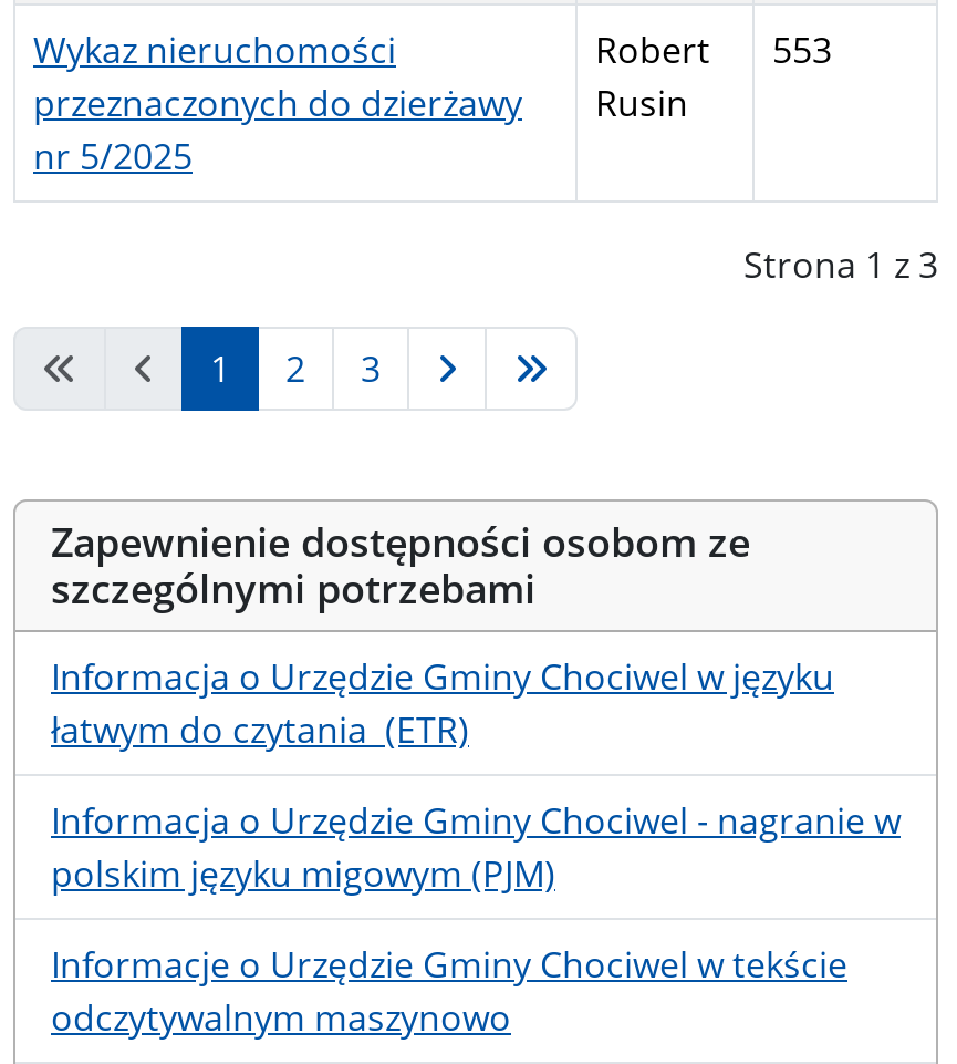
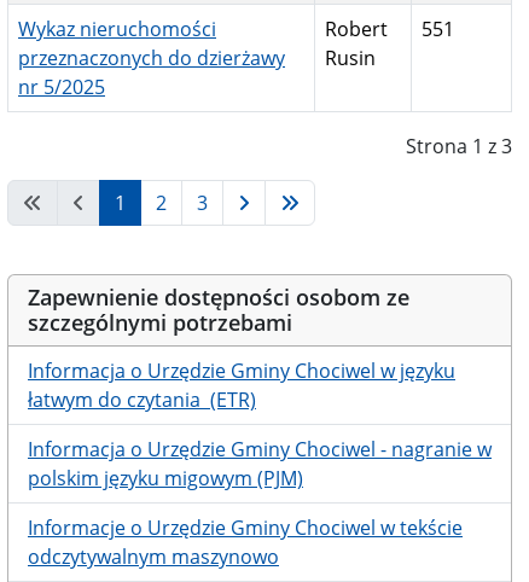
- Robert 553
+ Robert 551
